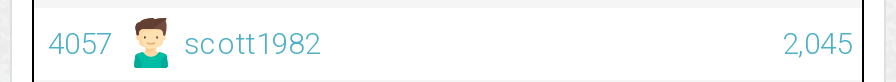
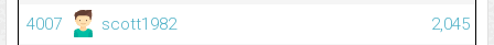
- 4057 scott1982
+ 4007 scott1982
